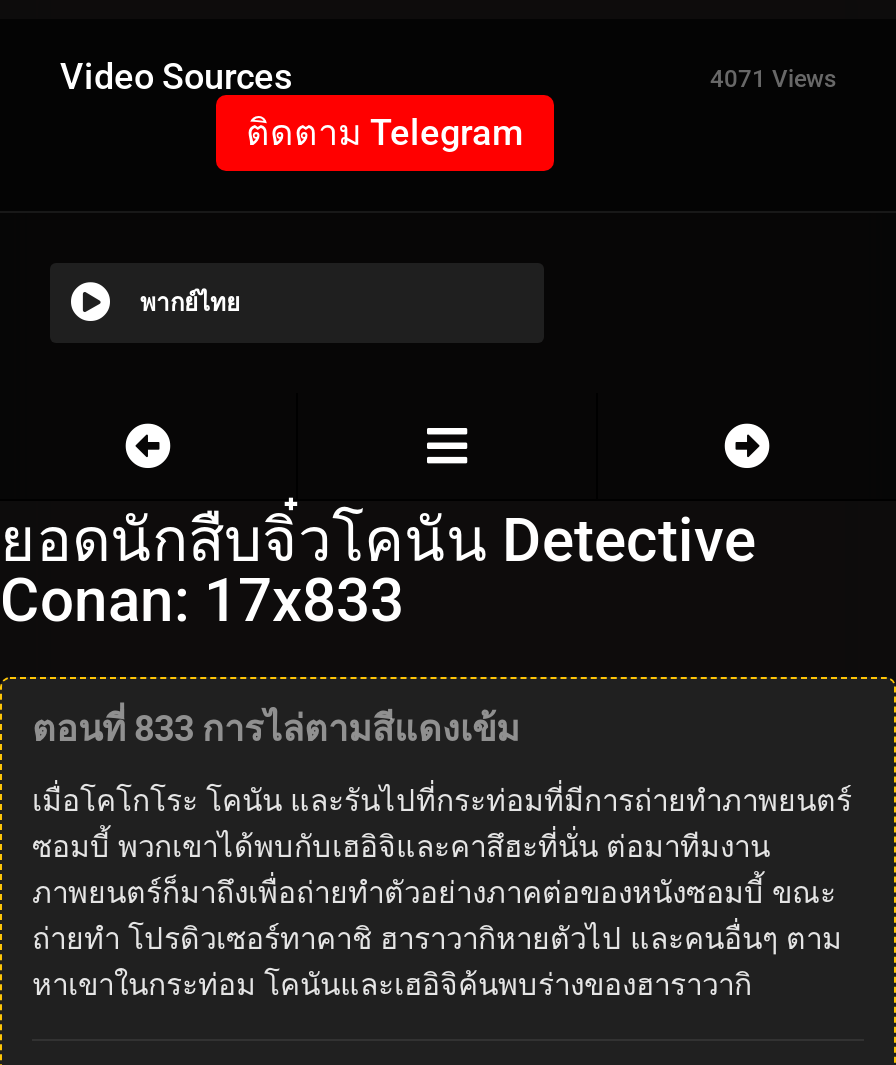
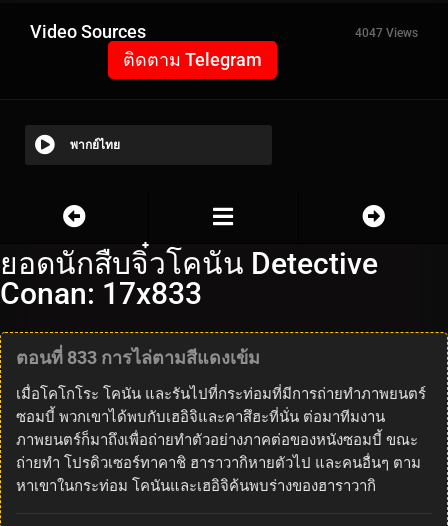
- 4071 Views
+ 4047 Views
